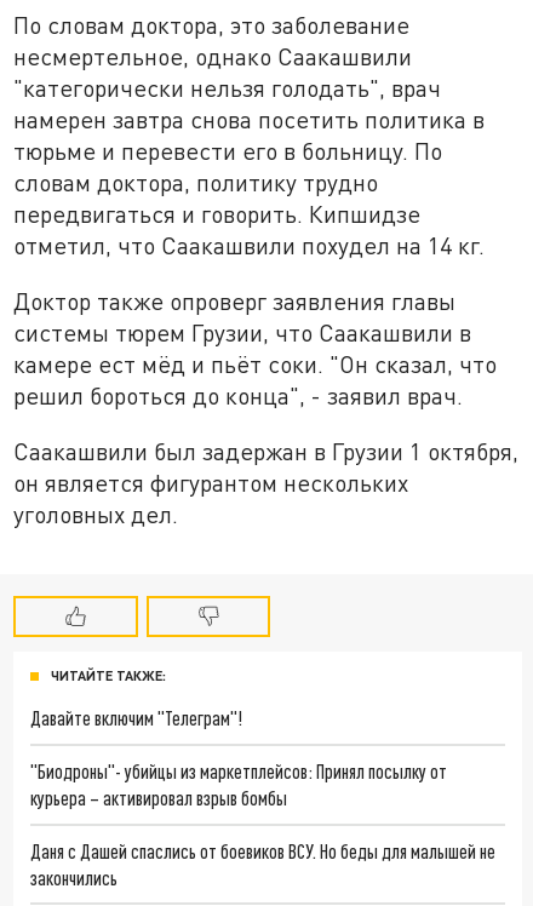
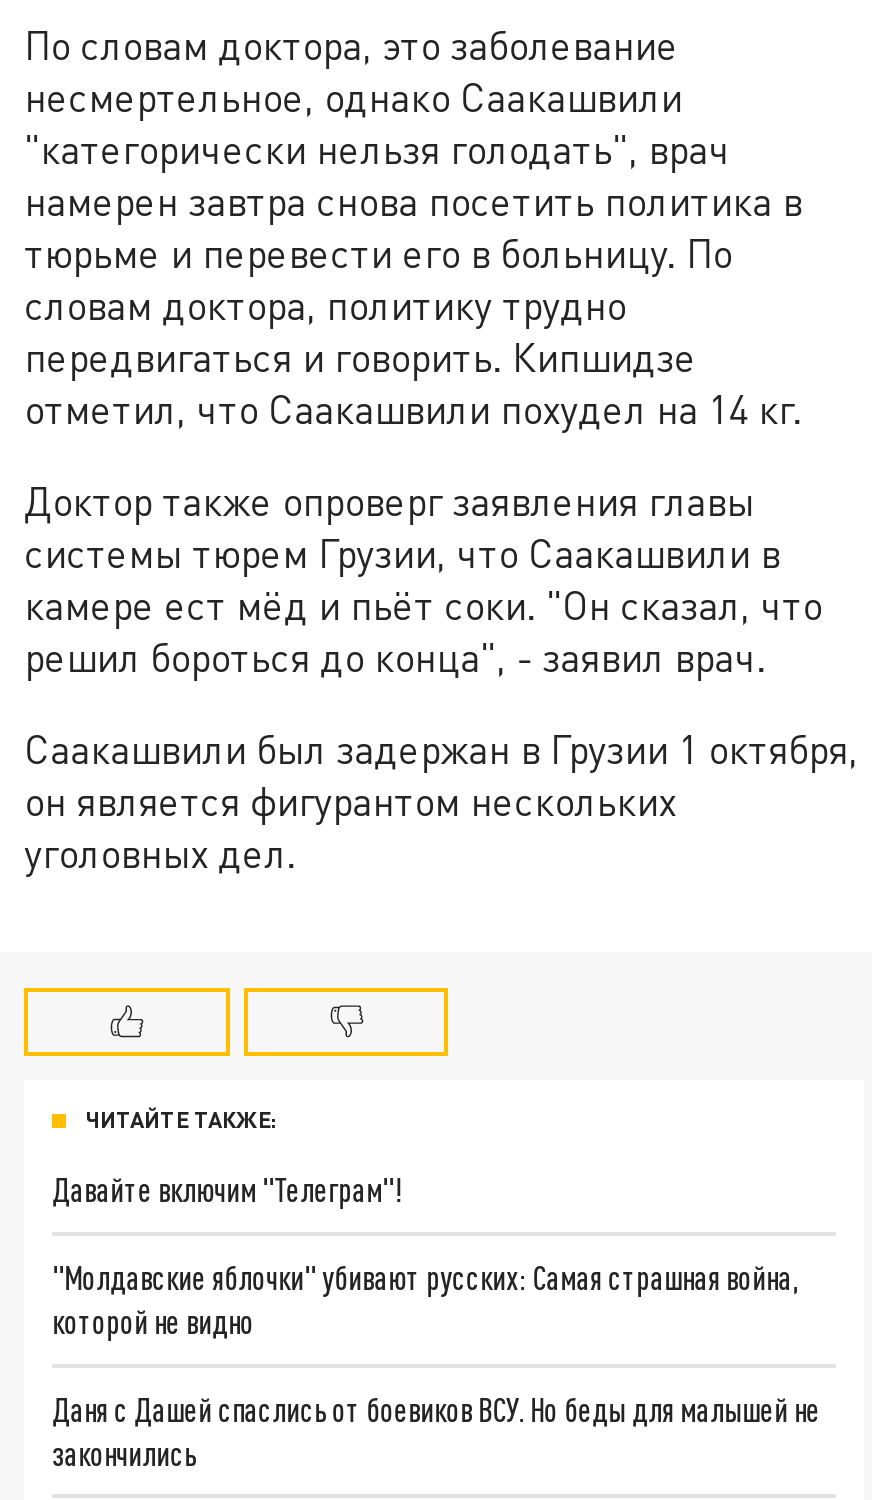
- "Биодроны"- убийцы из маркетплейсов: Принял посылку от
- курьера – активировал взрыв бомбы
+ "Молдавские яблочки" убивают русских: Самая страшная война,
+ которой не видно
